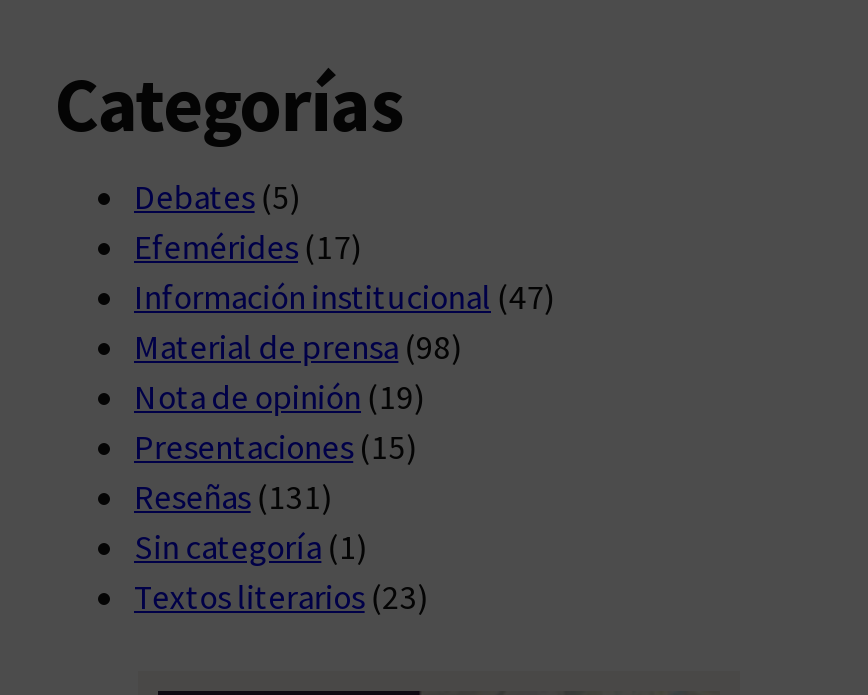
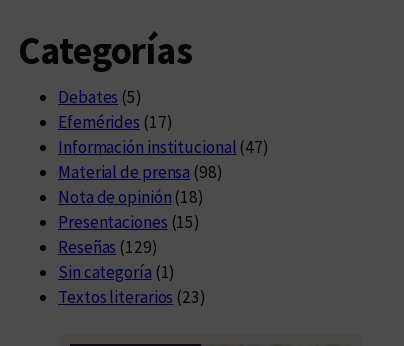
- Nota de opinión (19)
+ Nota de opinión (18)

- Reseñas (131)
+ Reseñas (129)
